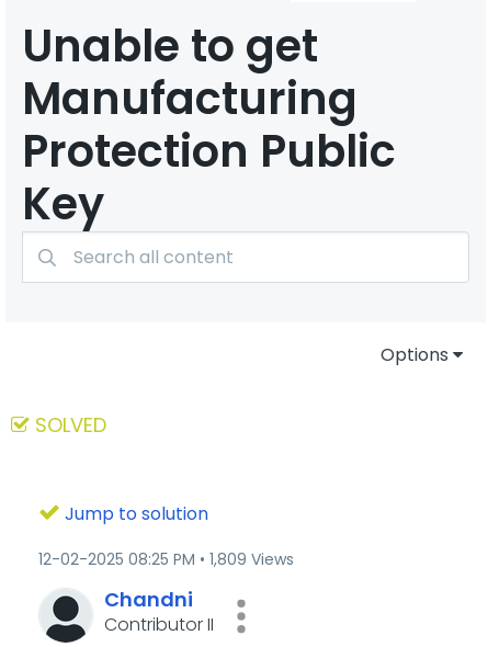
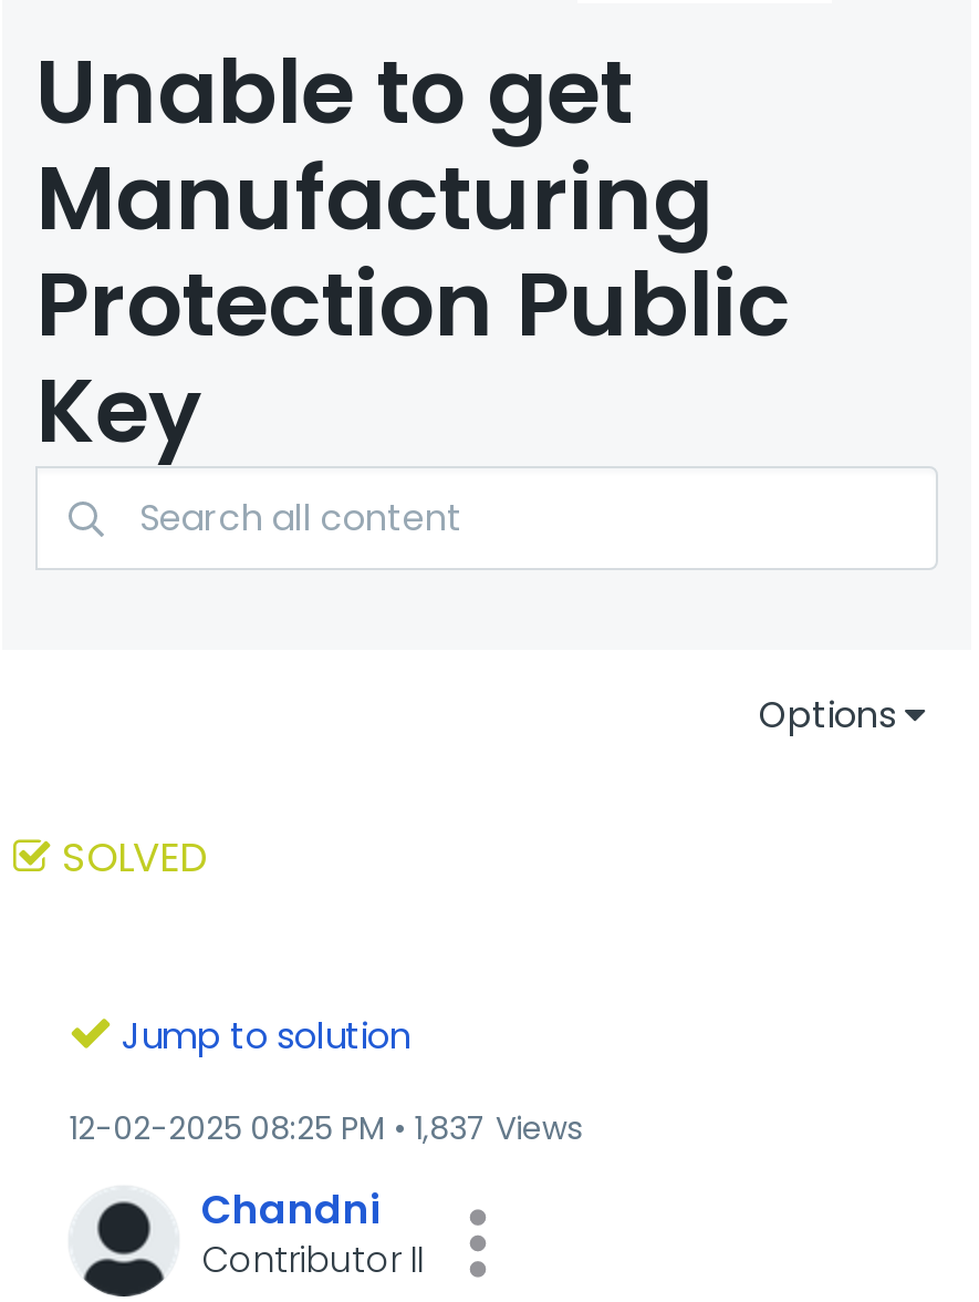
- 12-02-2025 08:25 PM 1,809 Views
+ 12-02-2025 08:25 PM 1,837 Views
